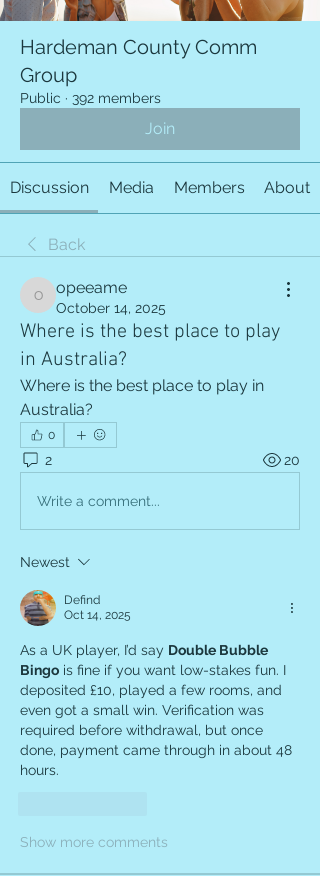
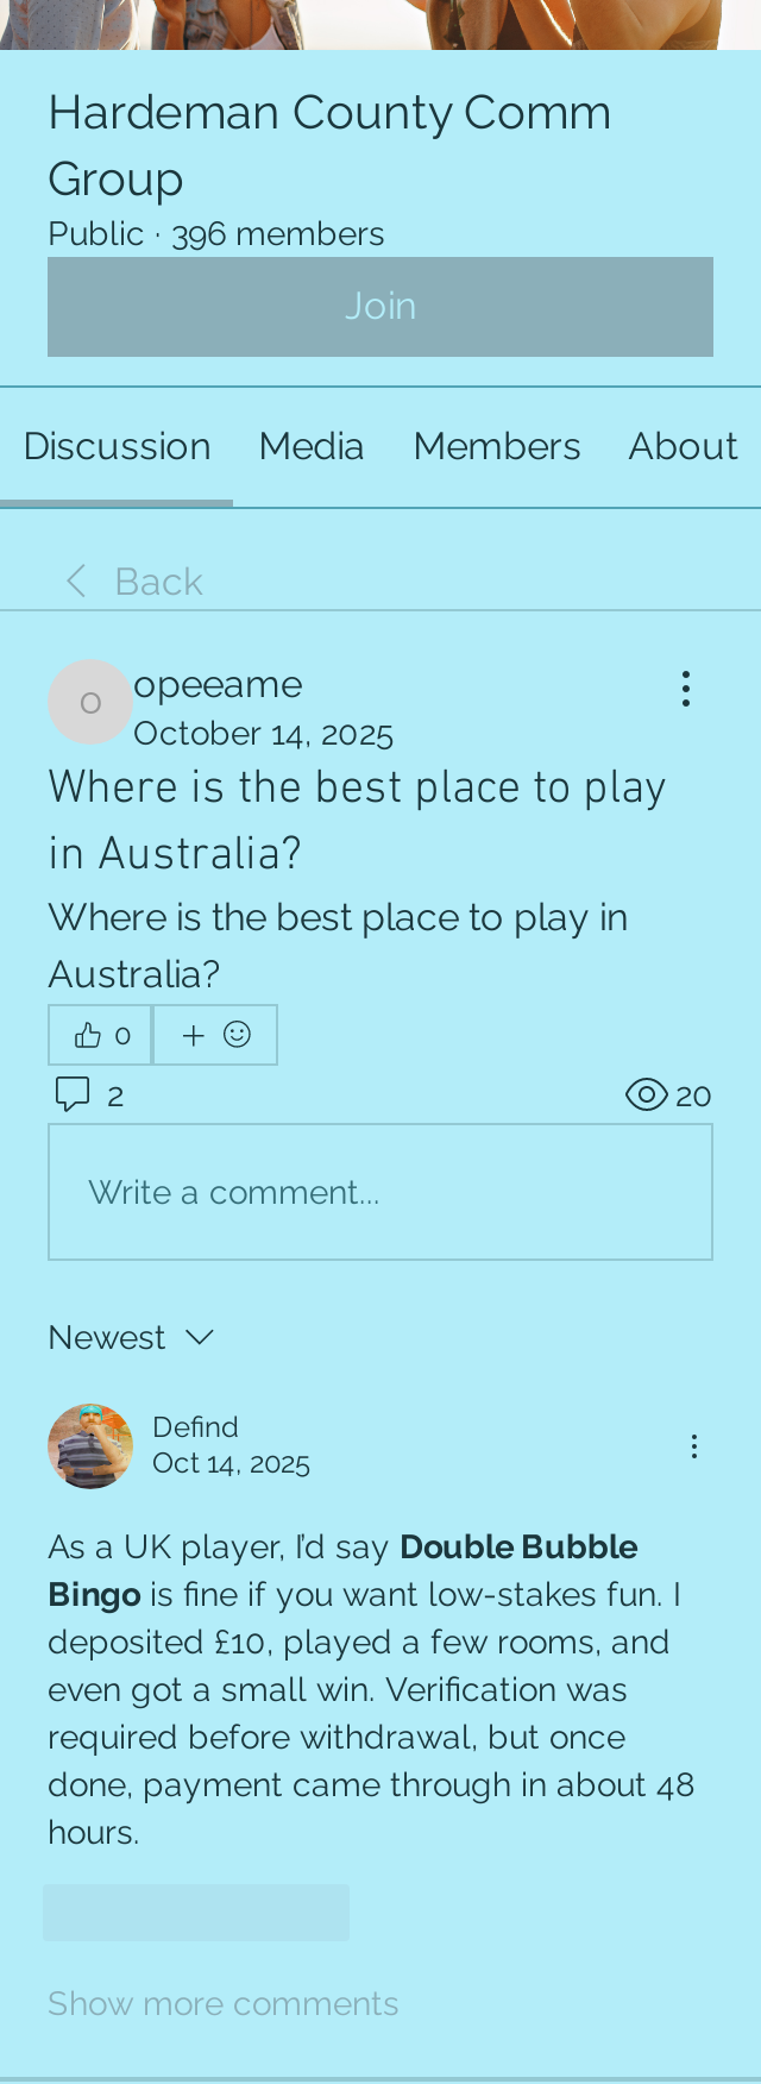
- Public · 392 members
+ Public · 396 members
